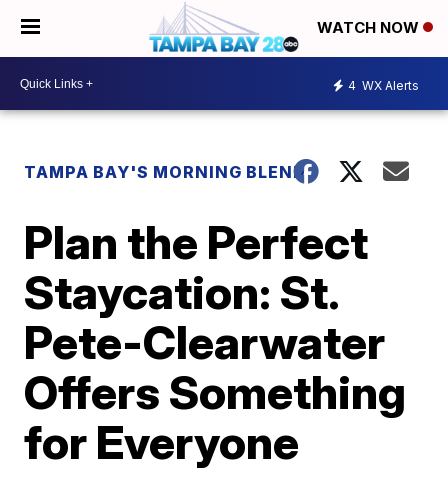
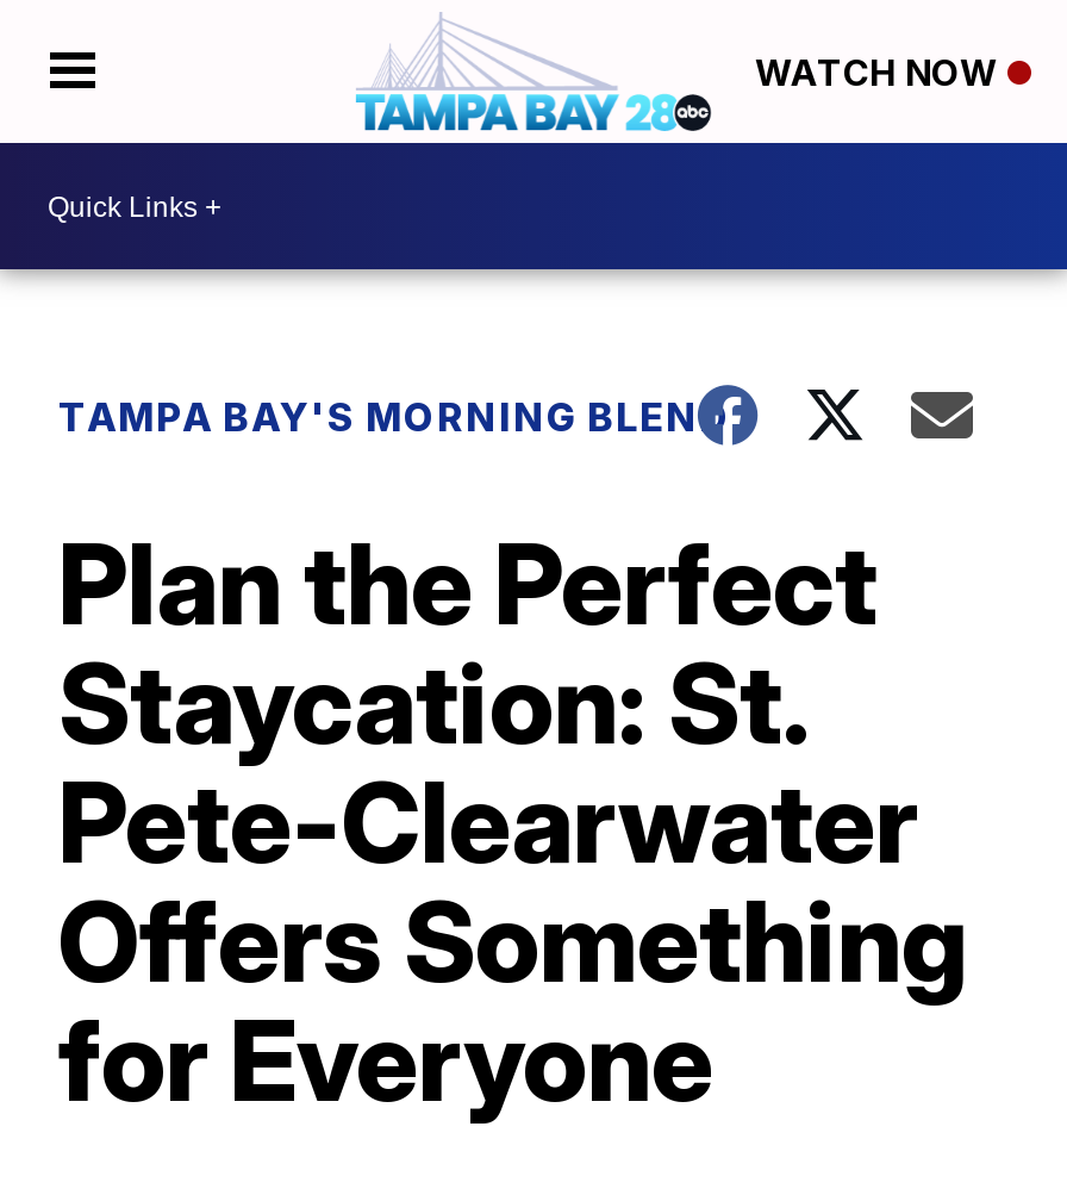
- 4 WX Alerts
